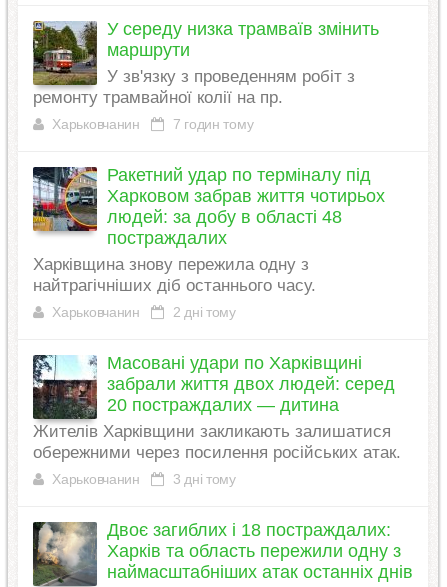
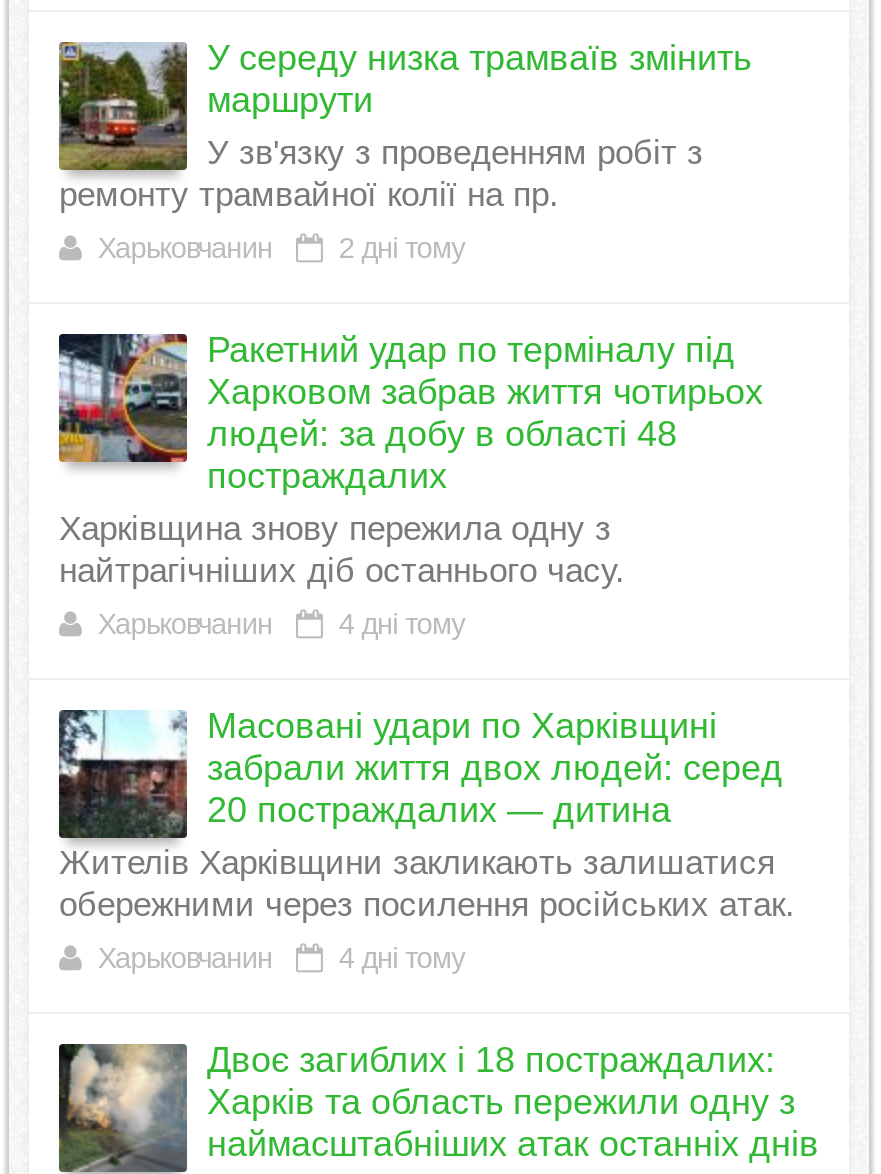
- Харьковчанин 7 годин тому
+ Харьковчанин 2 дні тому

- Харьковчанин 2 дні тому
+ Харьковчанин 4 дні тому

- Харьковчанин 3 дні тому
+ Харьковчанин 4 дні тому
